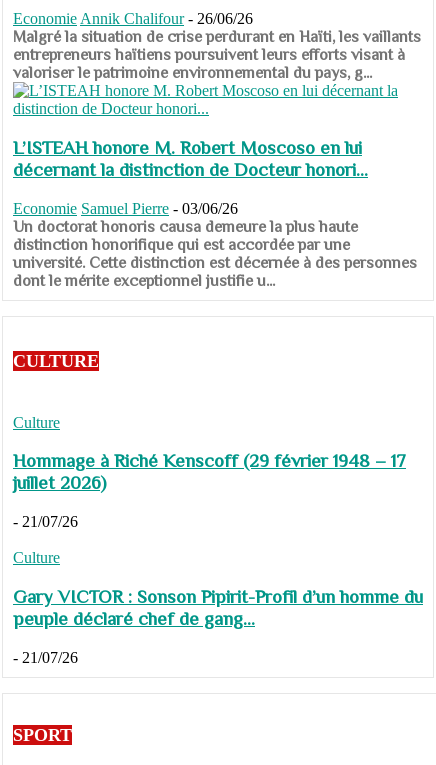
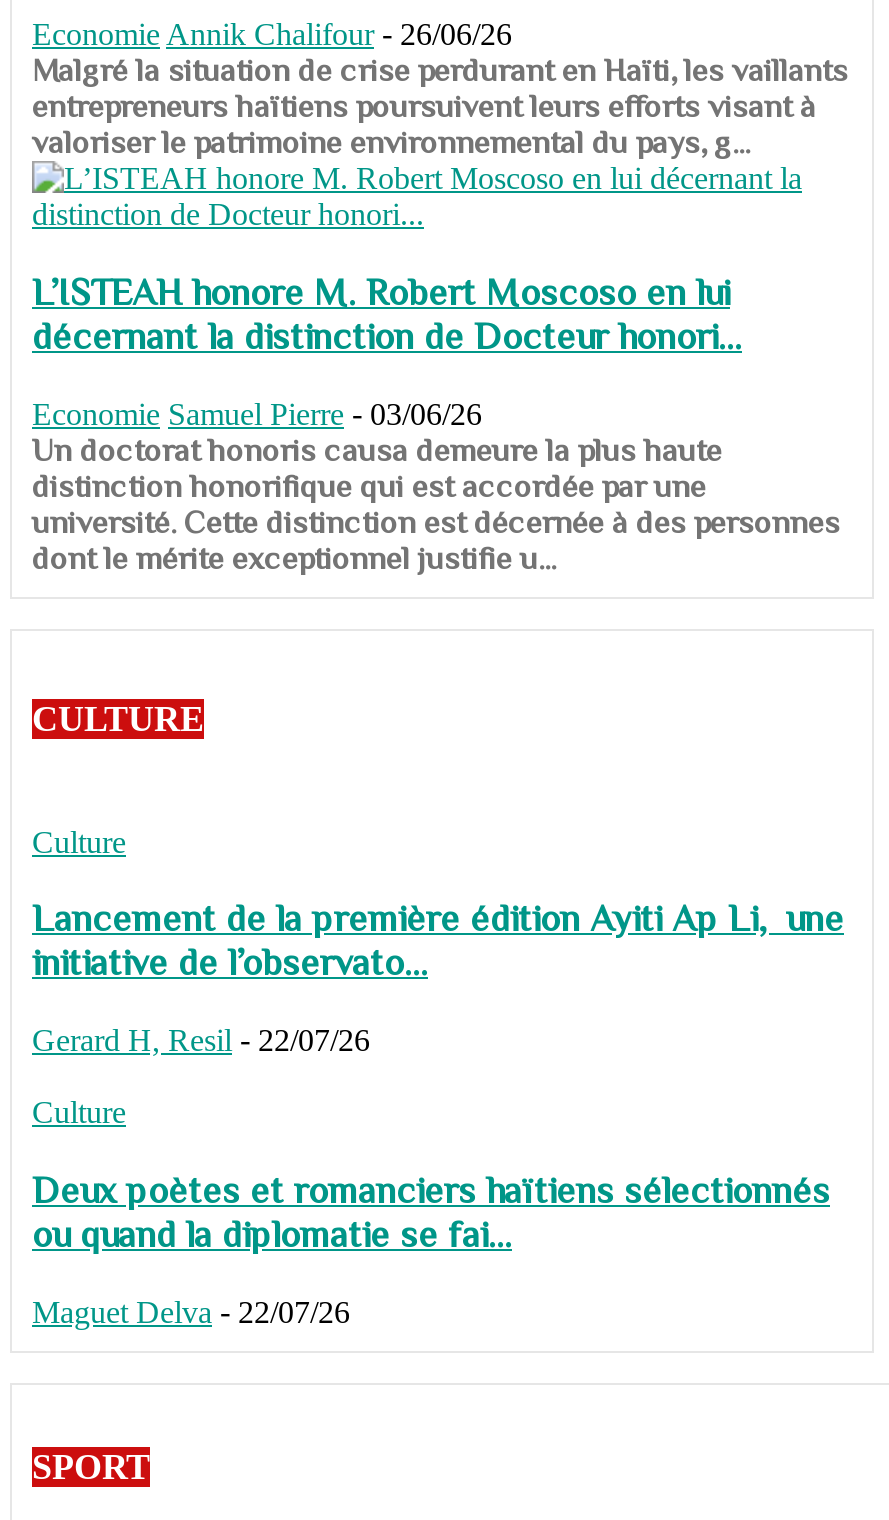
- Hommage à Riché Kenscoff (29 février 1948 – 17
- juillet 2026)
+ Lancement de la première édition Ayiti Ap Li, une
+ initiative de l’observato...

- - 21/07/26
+ Gerard H, Resil - 22/07/26

- Gary VICTOR : Sonson Pipirit-Profil d’un homme du
- peuple déclaré chef de gang...
+ Deux poètes et romanciers haïtiens sélectionnés
+ ou quand la diplomatie se fai...

- - 21/07/26
+ Maguet Delva - 22/07/26
